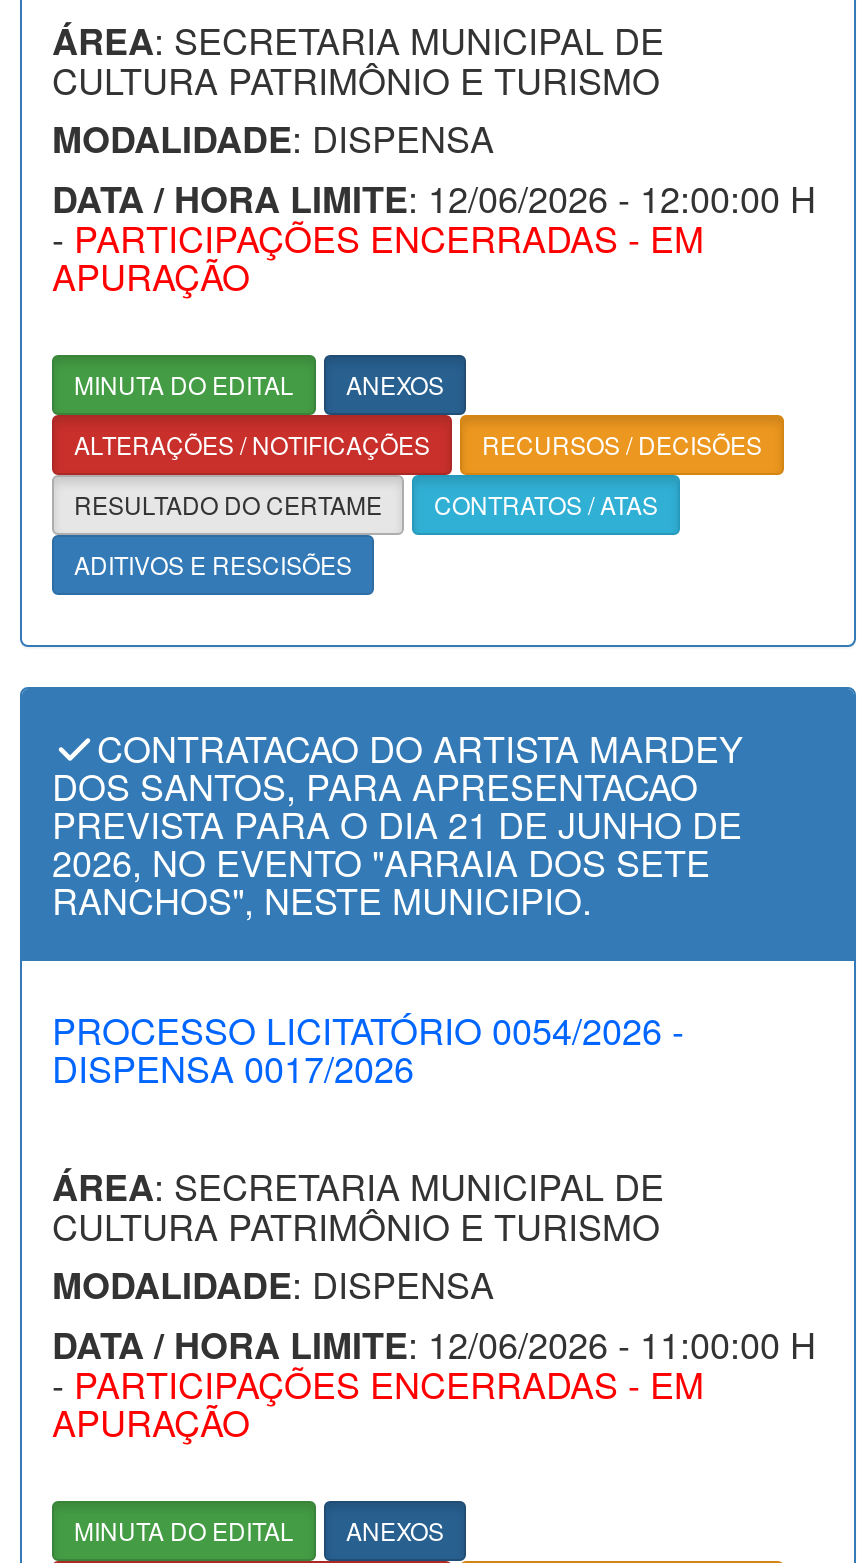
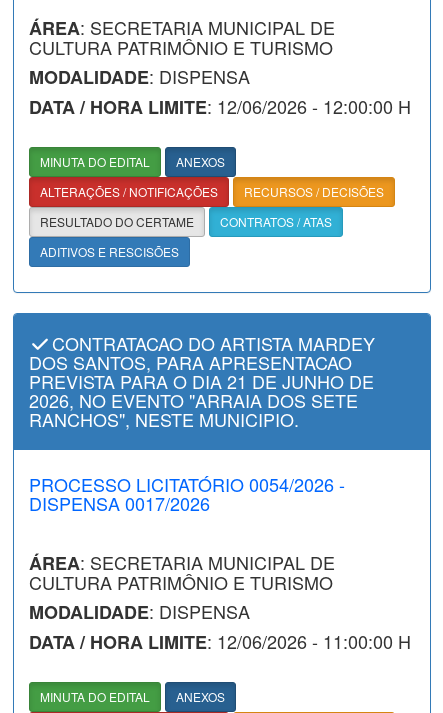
- -PARTICIPAÇÕES ENCERRADAS - EM
- APURAÇÃO

- -PARTICIPAÇÕES ENCERRADAS - EM
- APURAÇÃO
